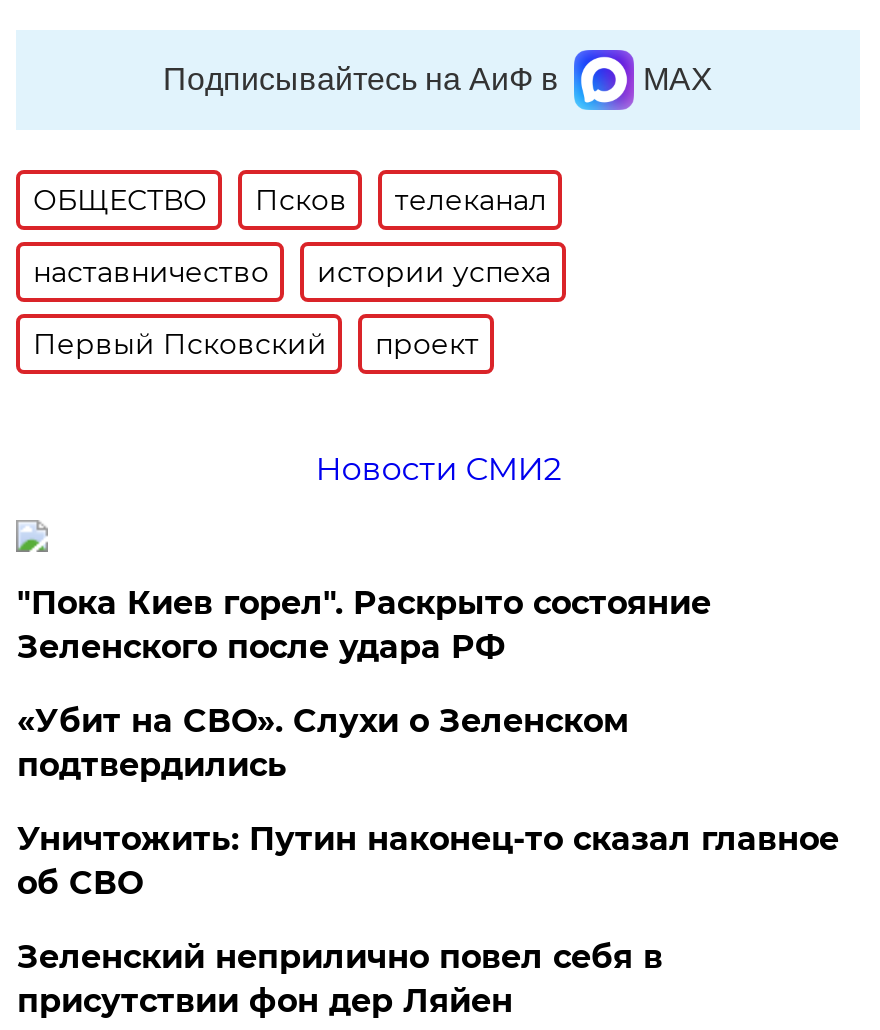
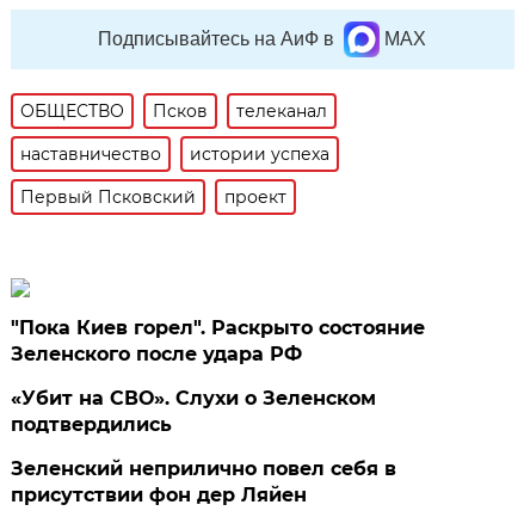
- Новости СМИ2

- Уничтожить: Путин наконец-то сказал главное
- об СВО
